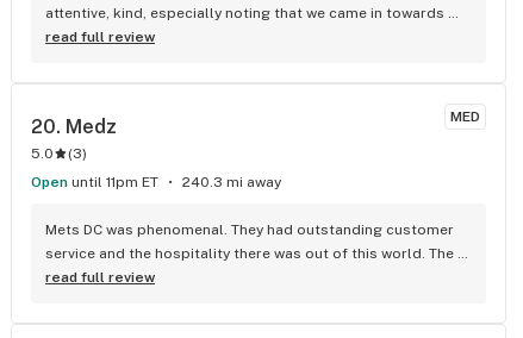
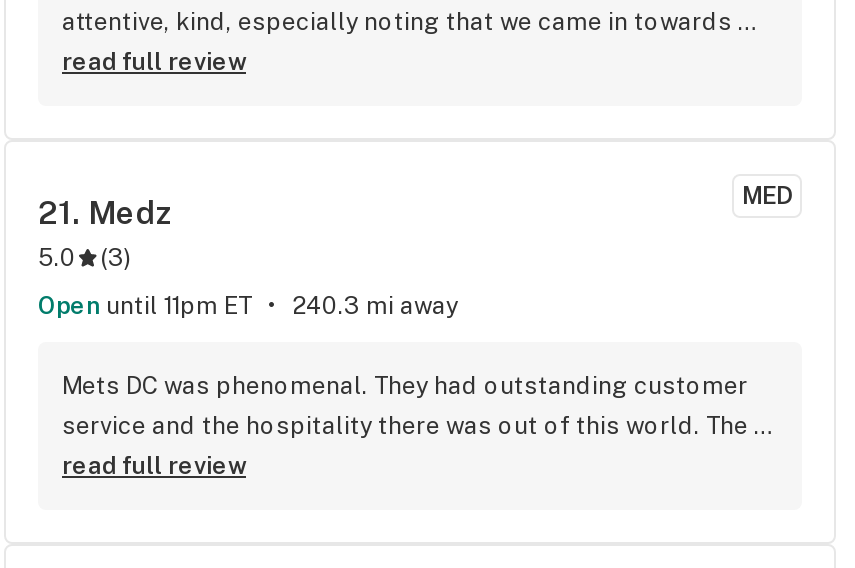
- 20. Medz
+ 21. Medz
